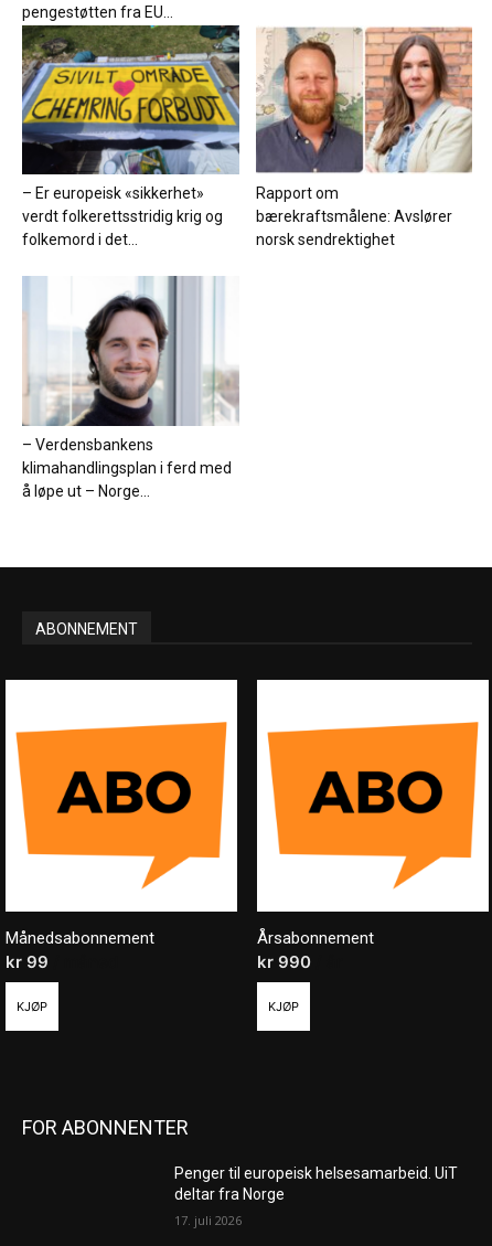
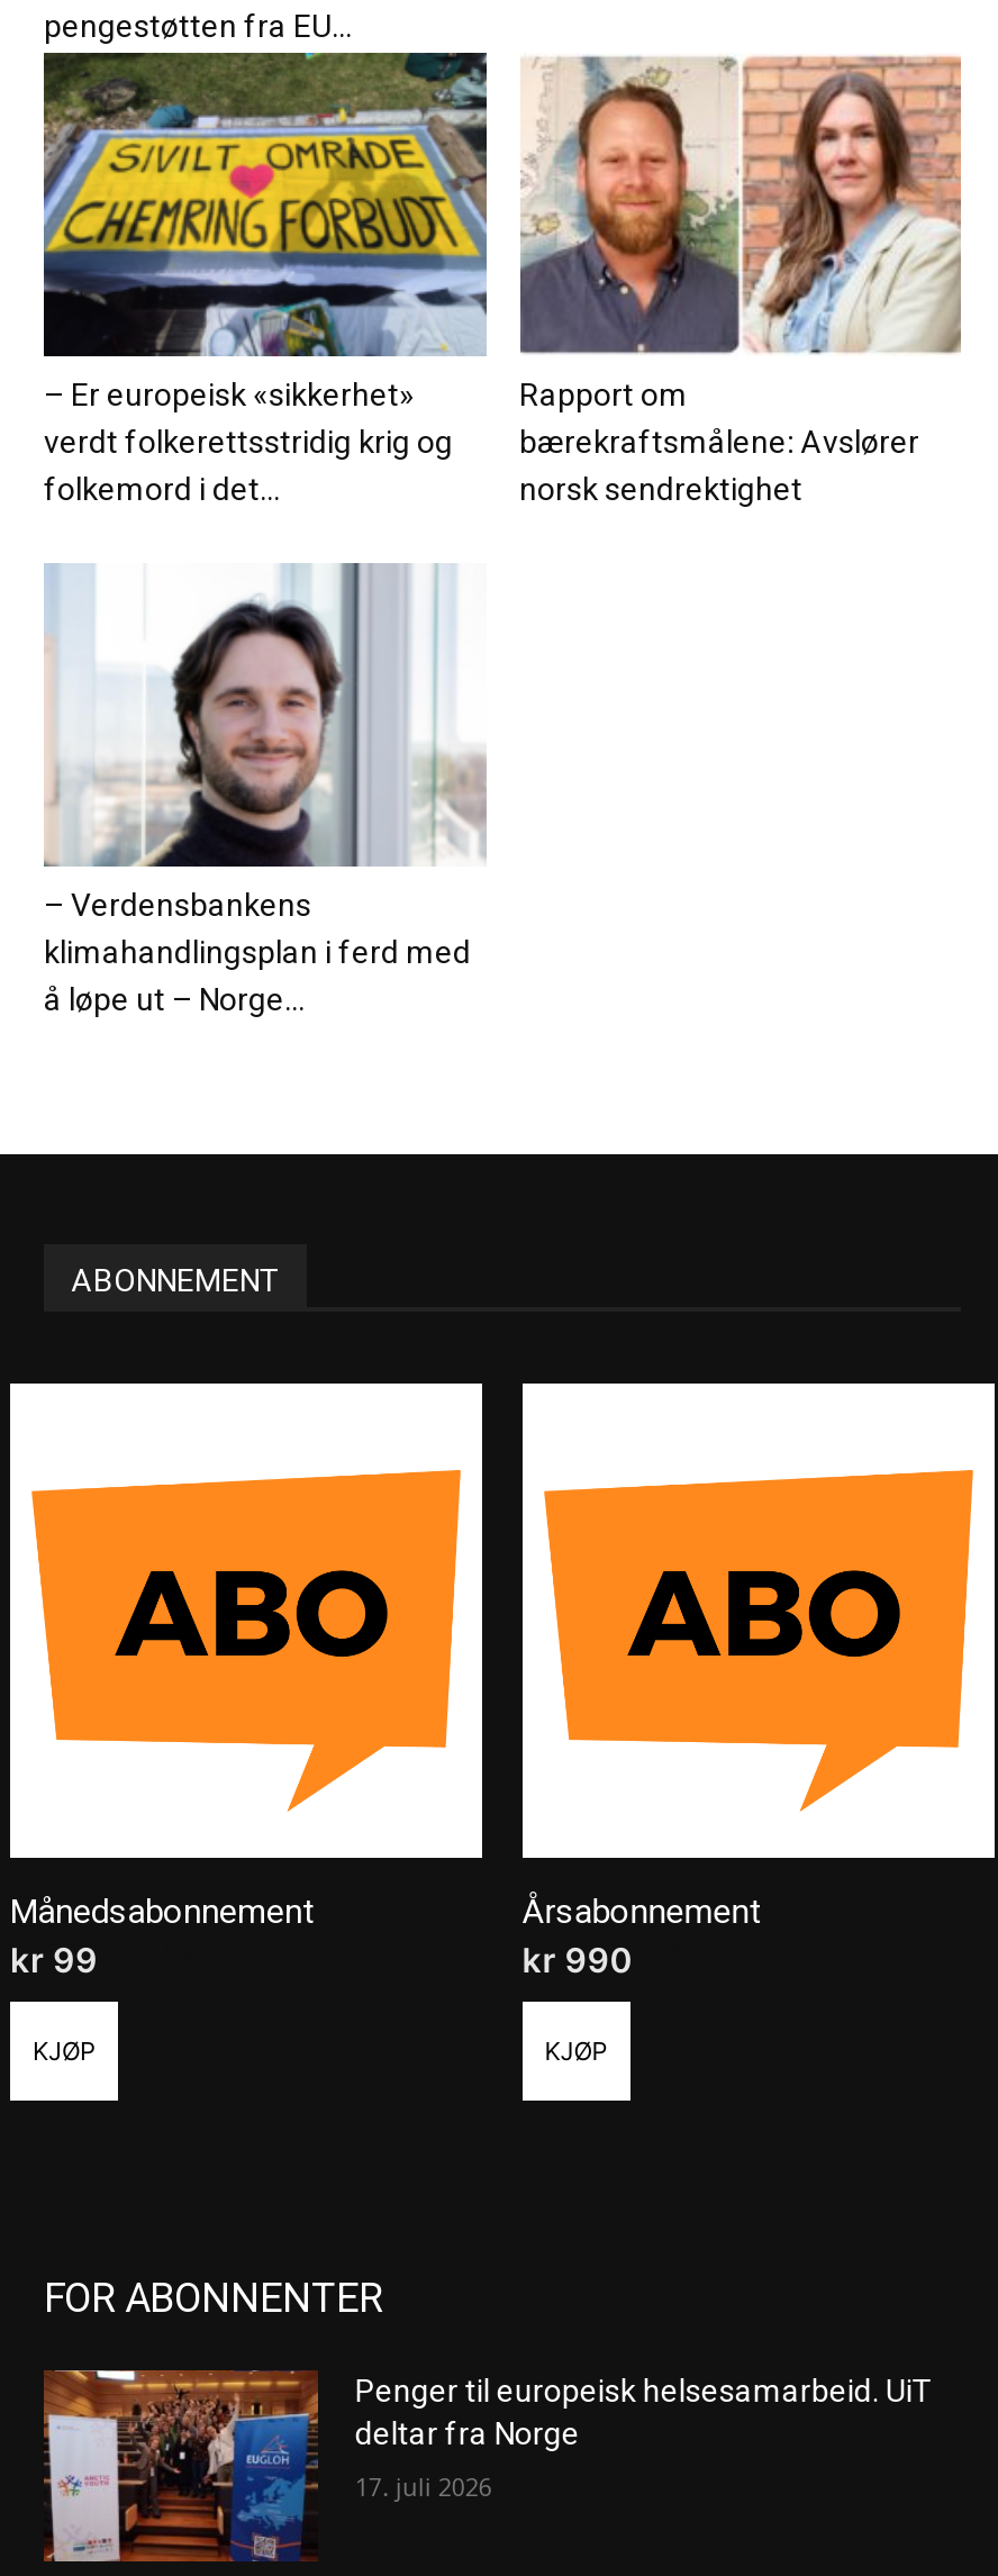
+ [image]
